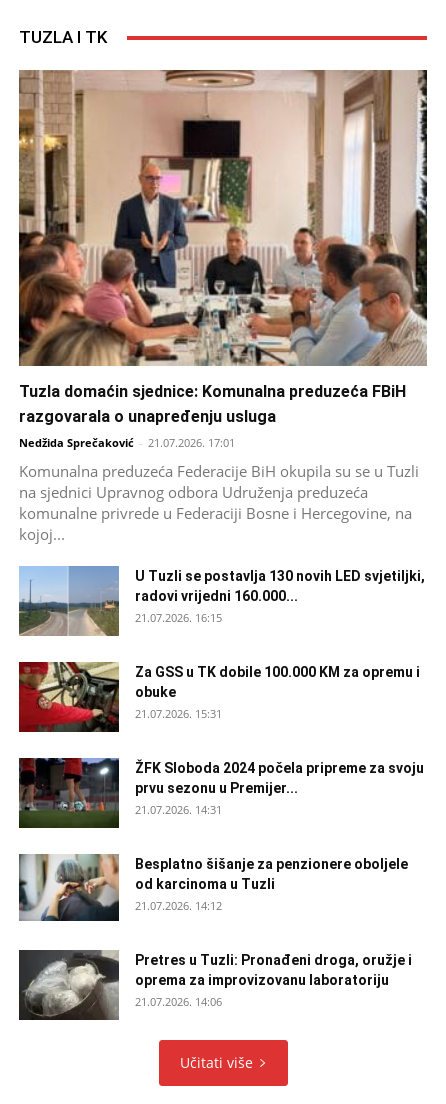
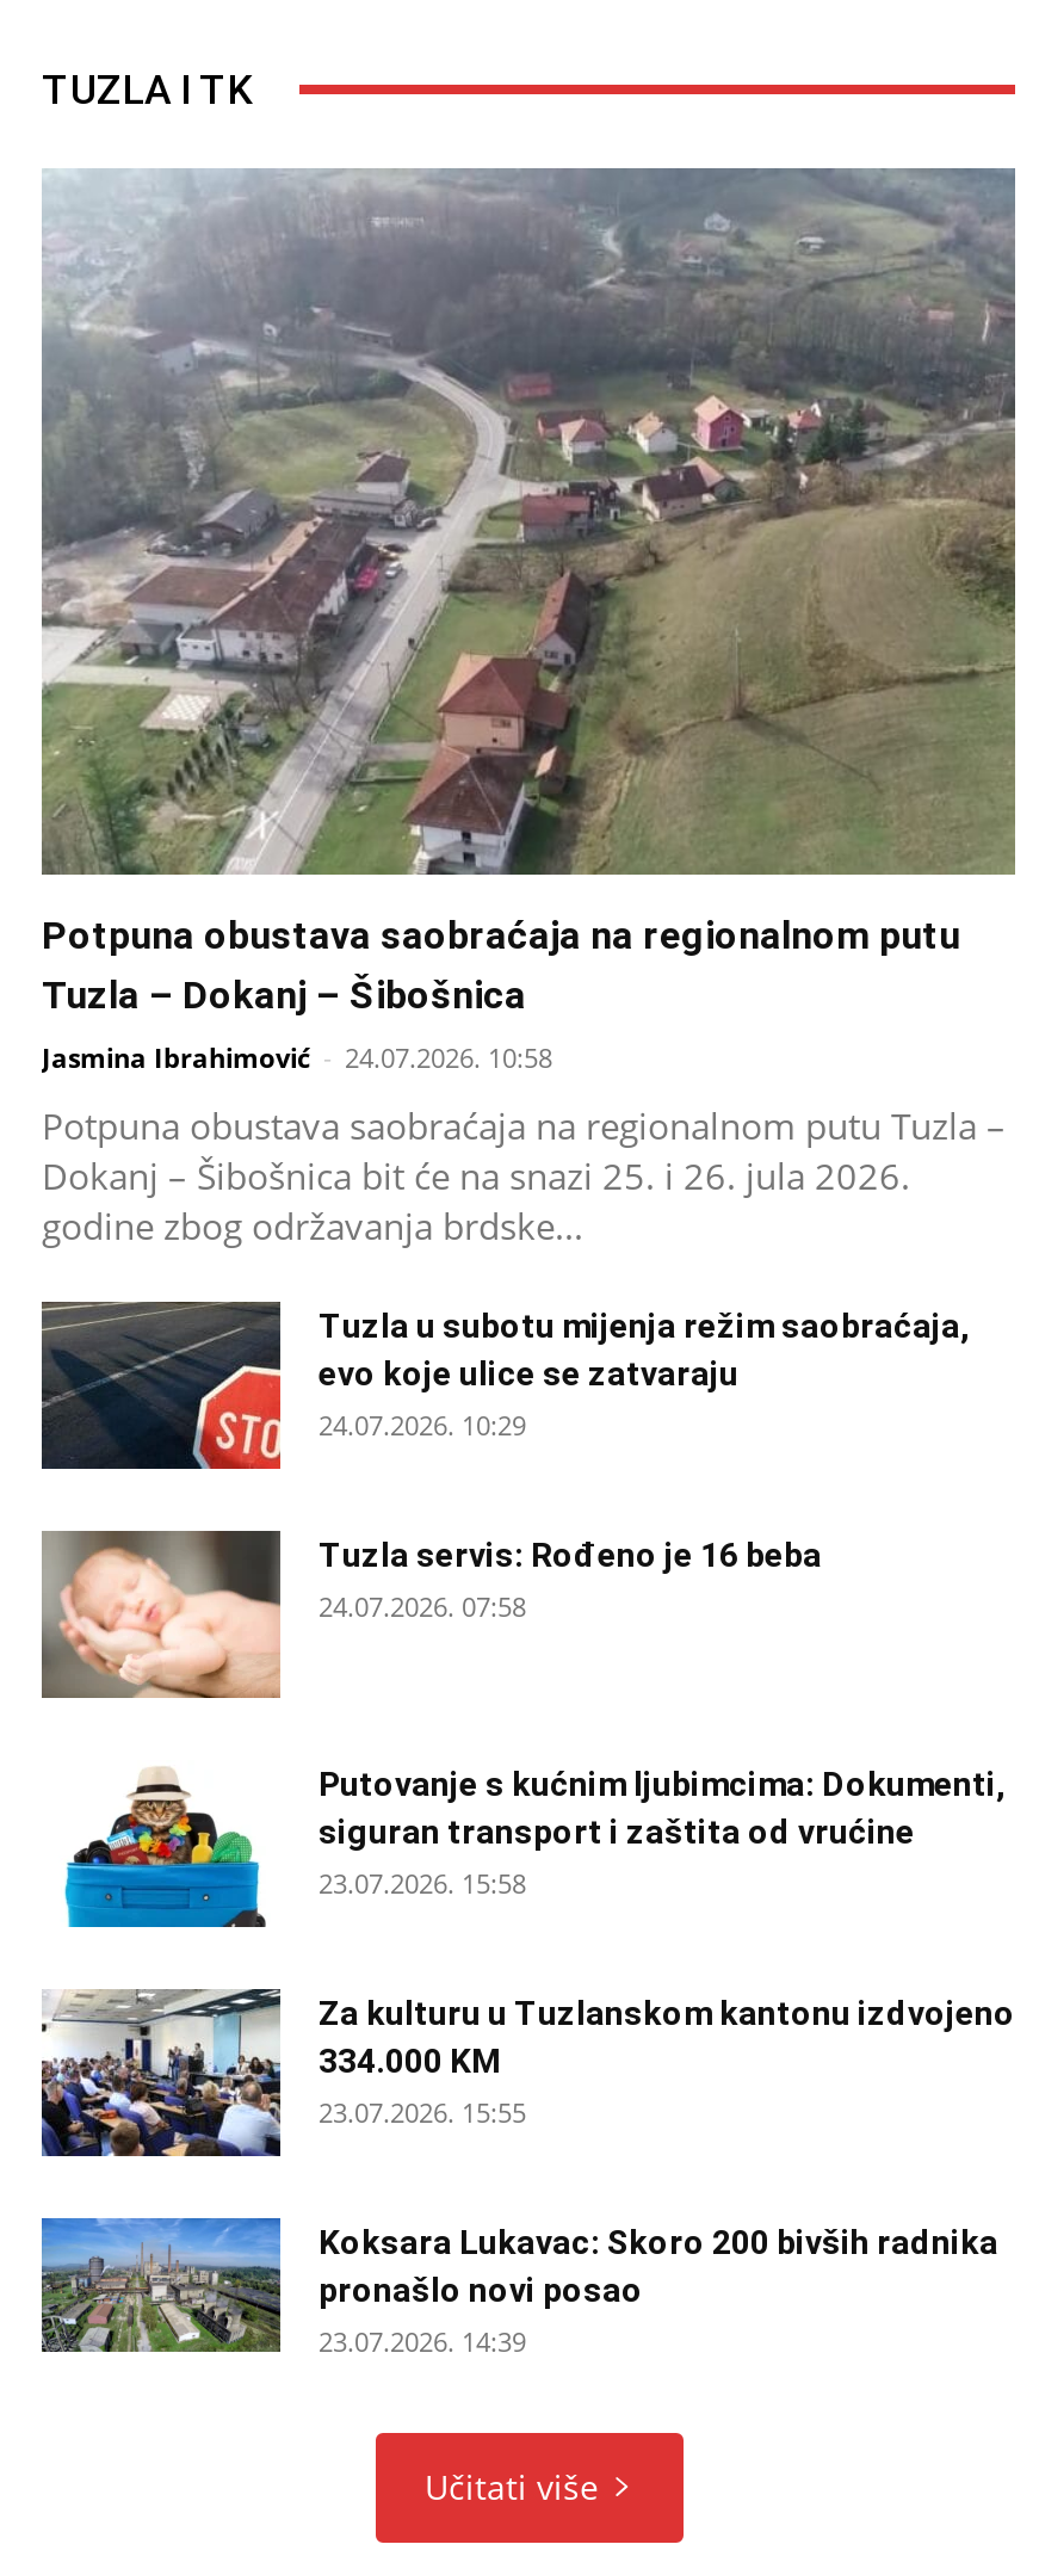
- [image]
- Tuzla domaćin sjednice: Komunalna preduzeća FBiH
- razgovarala o unapređenju usluga
+ [image]
+ Potpuna obustava saobraćaja na regionalnom putu
+ Tuzla – Dokanj – Šibošnica

- Nedžida Sprečaković - 21.07.2026. 17:01
+ Jasmina Ibrahimović - 24.07.2026. 10:58

- Komunalna preduzeća Federacije BiH okupila su se u Tuzli
- na sjednici Upravnog odbora Udruženja preduzeća
- komunalne privrede u Federaciji Bosne i Hercegovine, na
- kojoj...
+ Potpuna obustava saobraćaja na regionalnom putu Tuzla –
+ Dokanj – Šibošnica bit će na snazi 25. i 26. jula 2026.
+ godine zbog održavanja brdske...

- [image]
- U Tuzli se postavlja 130 novih LED svjetiljki,
- radovi vrijedni 160.000...
- 21.07.2026. 16:15
+ [image]
+ Tuzla u subotu mijenja režim saobraćaja,
+ evo koje ulice se zatvaraju
+ 24.07.2026. 10:29

- [image]
- Za GSS u TK dobile 100.000 KM za opremu i
- obuke
- 21.07.2026. 15:31
+ [image]
+ Tuzla servis: Rođeno je 16 beba
+ 24.07.2026. 07:58

- [image]
- ŽFK Sloboda 2024 počela pripreme za svoju
- prvu sezonu u Premijer...
- 21.07.2026. 14:31
+ [image]
+ Putovanje s kućnim ljubimcima: Dokumenti,
+ siguran transport i zaštita od vrućine
+ 23.07.2026. 15:58

- [image]
- Besplatno šišanje za penzionere oboljele
- od karcinoma u Tuzli
- 21.07.2026. 14:12
+ [image]
+ Za kulturu u Tuzlanskom kantonu izdvojeno
+ 334.000 KM
+ 23.07.2026. 15:55

- [image]
- Pretres u Tuzli: Pronađeni droga, oružje i
- oprema za improvizovanu laboratoriju
- 21.07.2026. 14:06
+ [image]
+ Koksara Lukavac: Skoro 200 bivših radnika
+ pronašlo novi posao
+ 23.07.2026. 14:39
